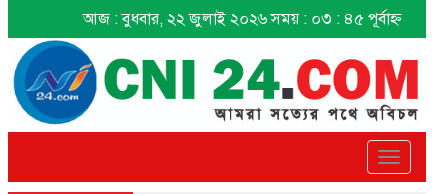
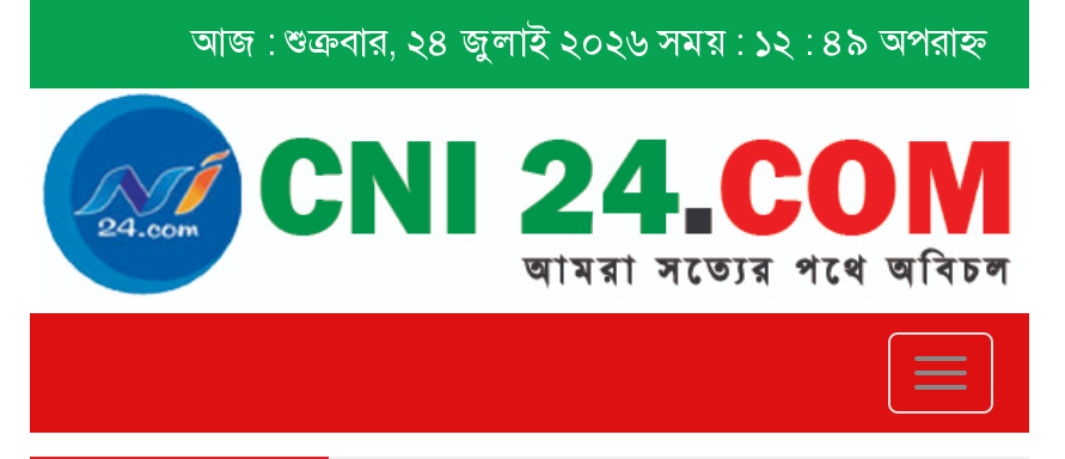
- আজ : বুধবার, ২২ জুলাই ২০২৬ সময় : ০৩ : ৪৫ পূর্বাহ্ন
+ আজ : শুক্রবার, ২৪ জুলাই ২০২৬ সময় : ১২ : ৪৯ অপরাহ্ন
